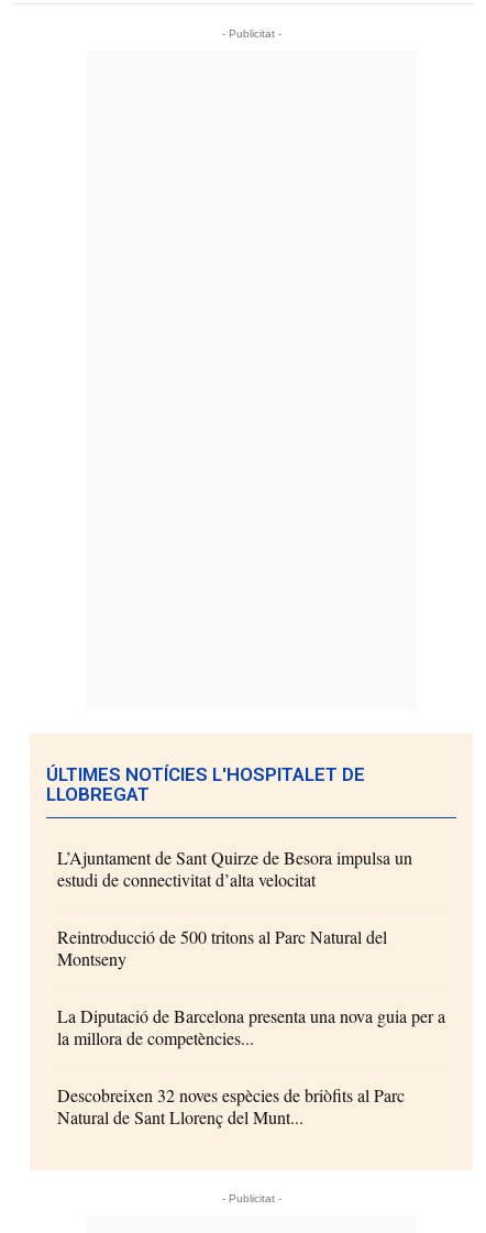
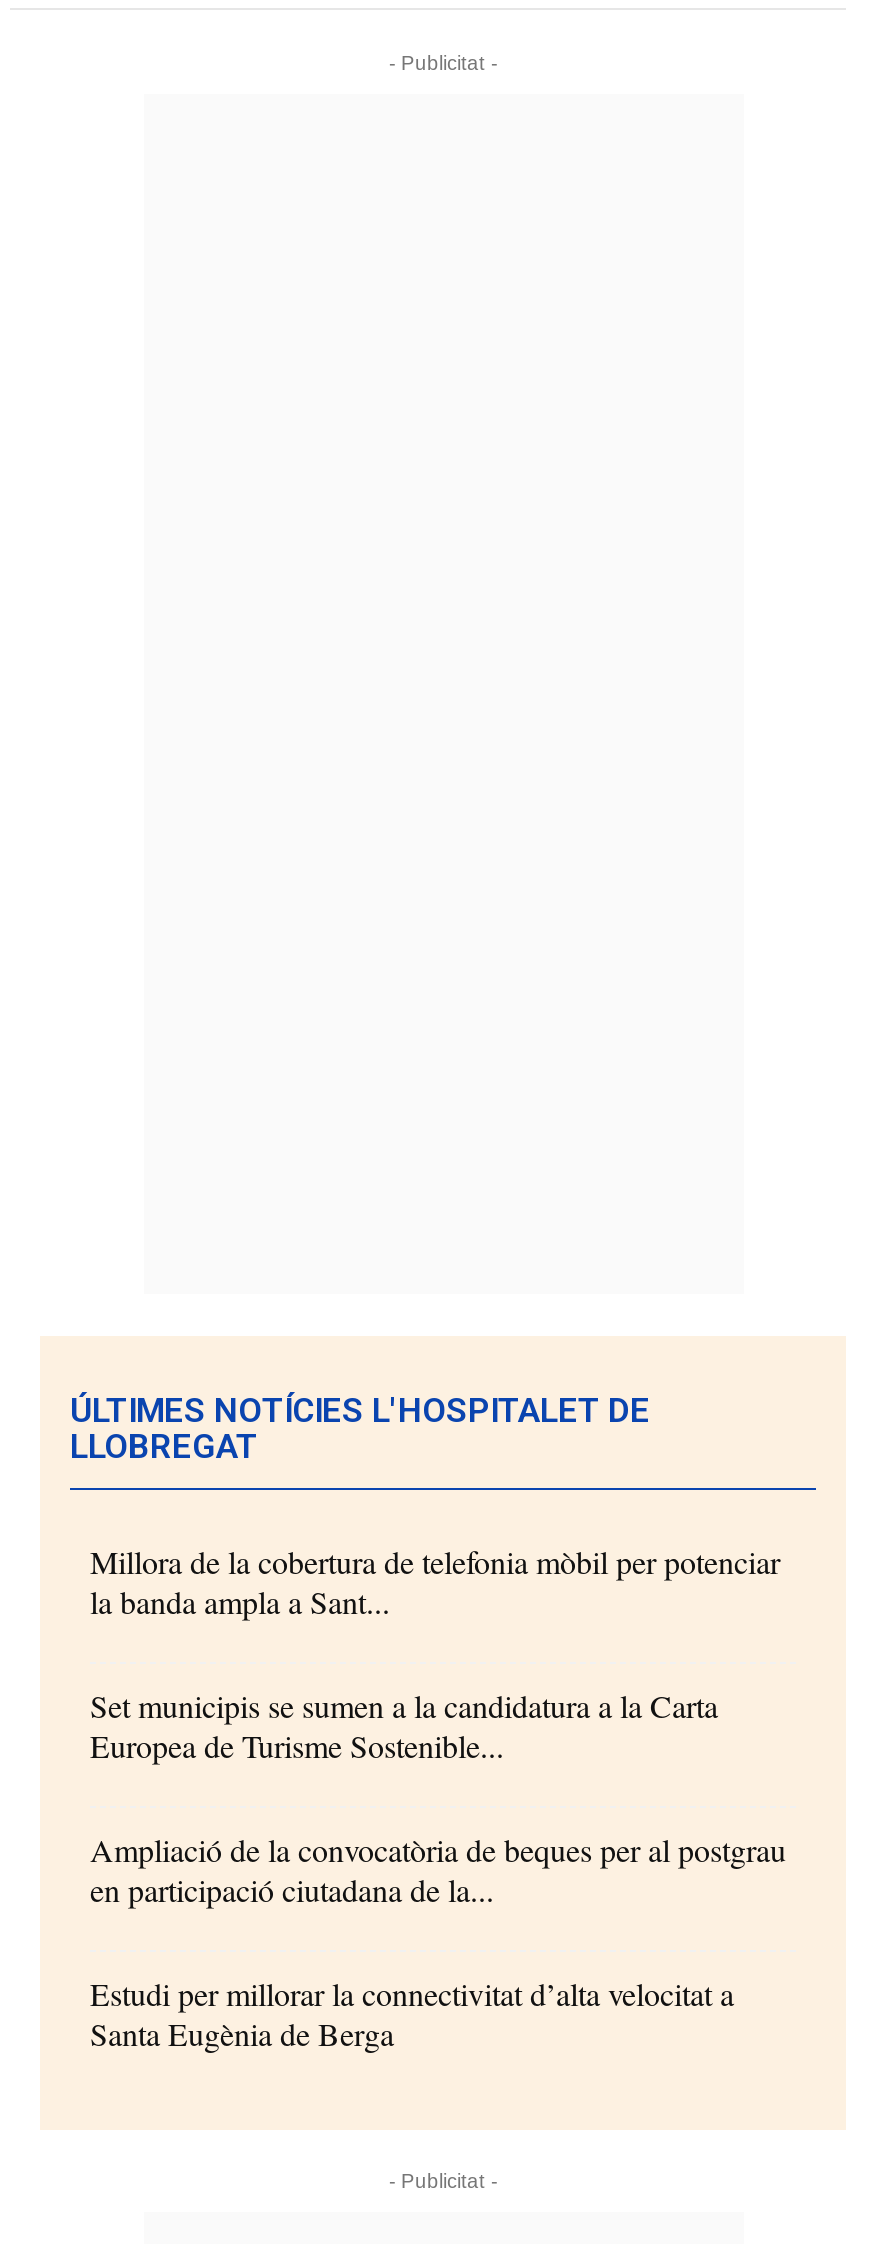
- L’Ajuntament de Sant Quirze de Besora impulsa un
- estudi de connectivitat d’alta velocitat
+ Millora de la cobertura de telefonia mòbil per potenciar
+ la banda ampla a Sant...

- Reintroducció de 500 tritons al Parc Natural del
- Montseny
+ Set municipis se sumen a la candidatura a la Carta
+ Europea de Turisme Sostenible...

- La Diputació de Barcelona presenta una nova guia per a
- la millora de competències...
+ Ampliació de la convocatòria de beques per al postgrau
+ en participació ciutadana de la...

- Descobreixen 32 noves espècies de briòfits al Parc
- Natural de Sant Llorenç del Munt...
+ Estudi per millorar la connectivitat d’alta velocitat a
+ Santa Eugènia de Berga
